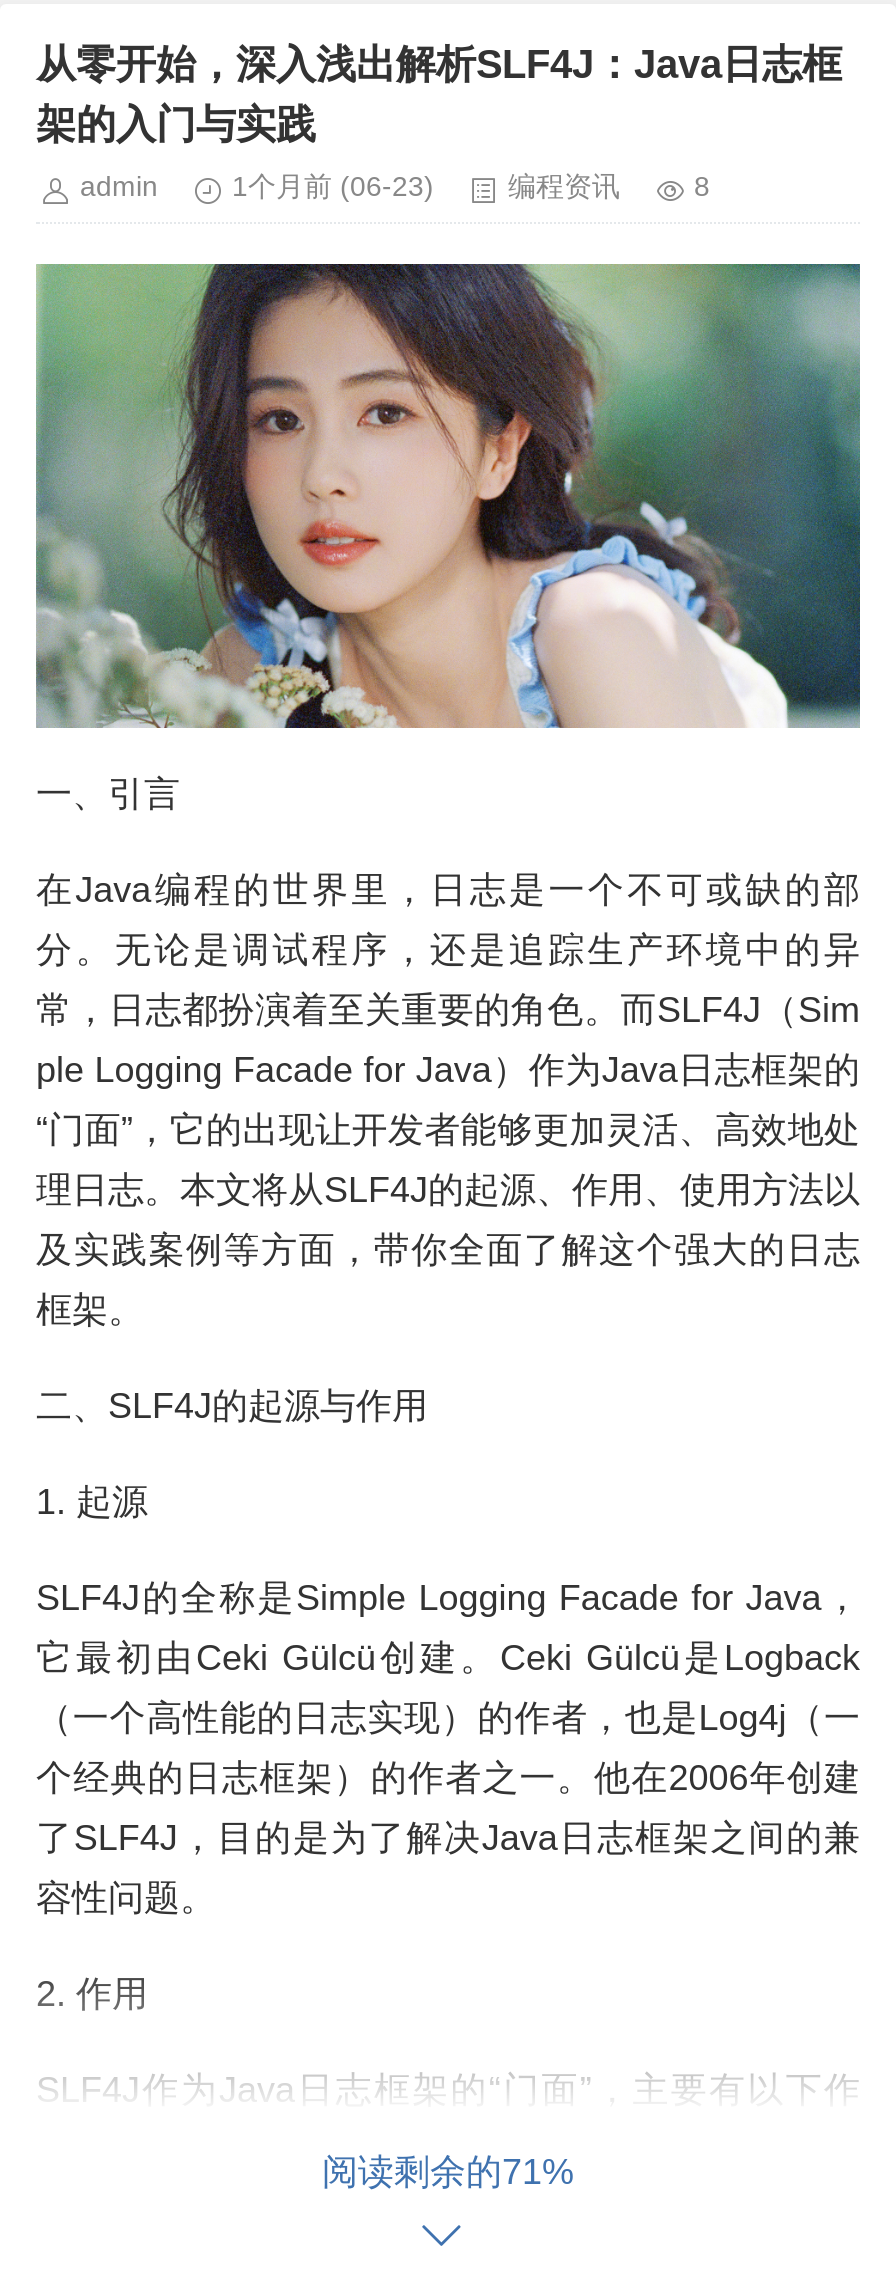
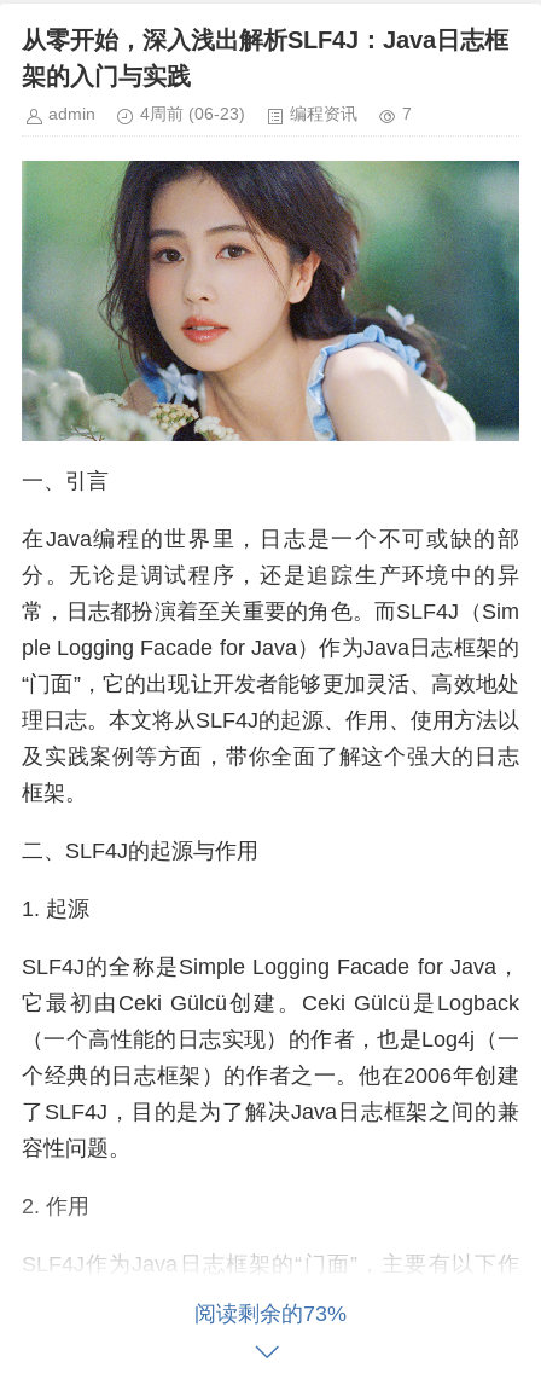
- 1个月前(06-23)
+ 4周前(06-23)

- 8
+ 7

- 阅读剩余的71%
+ 阅读剩余的73%
